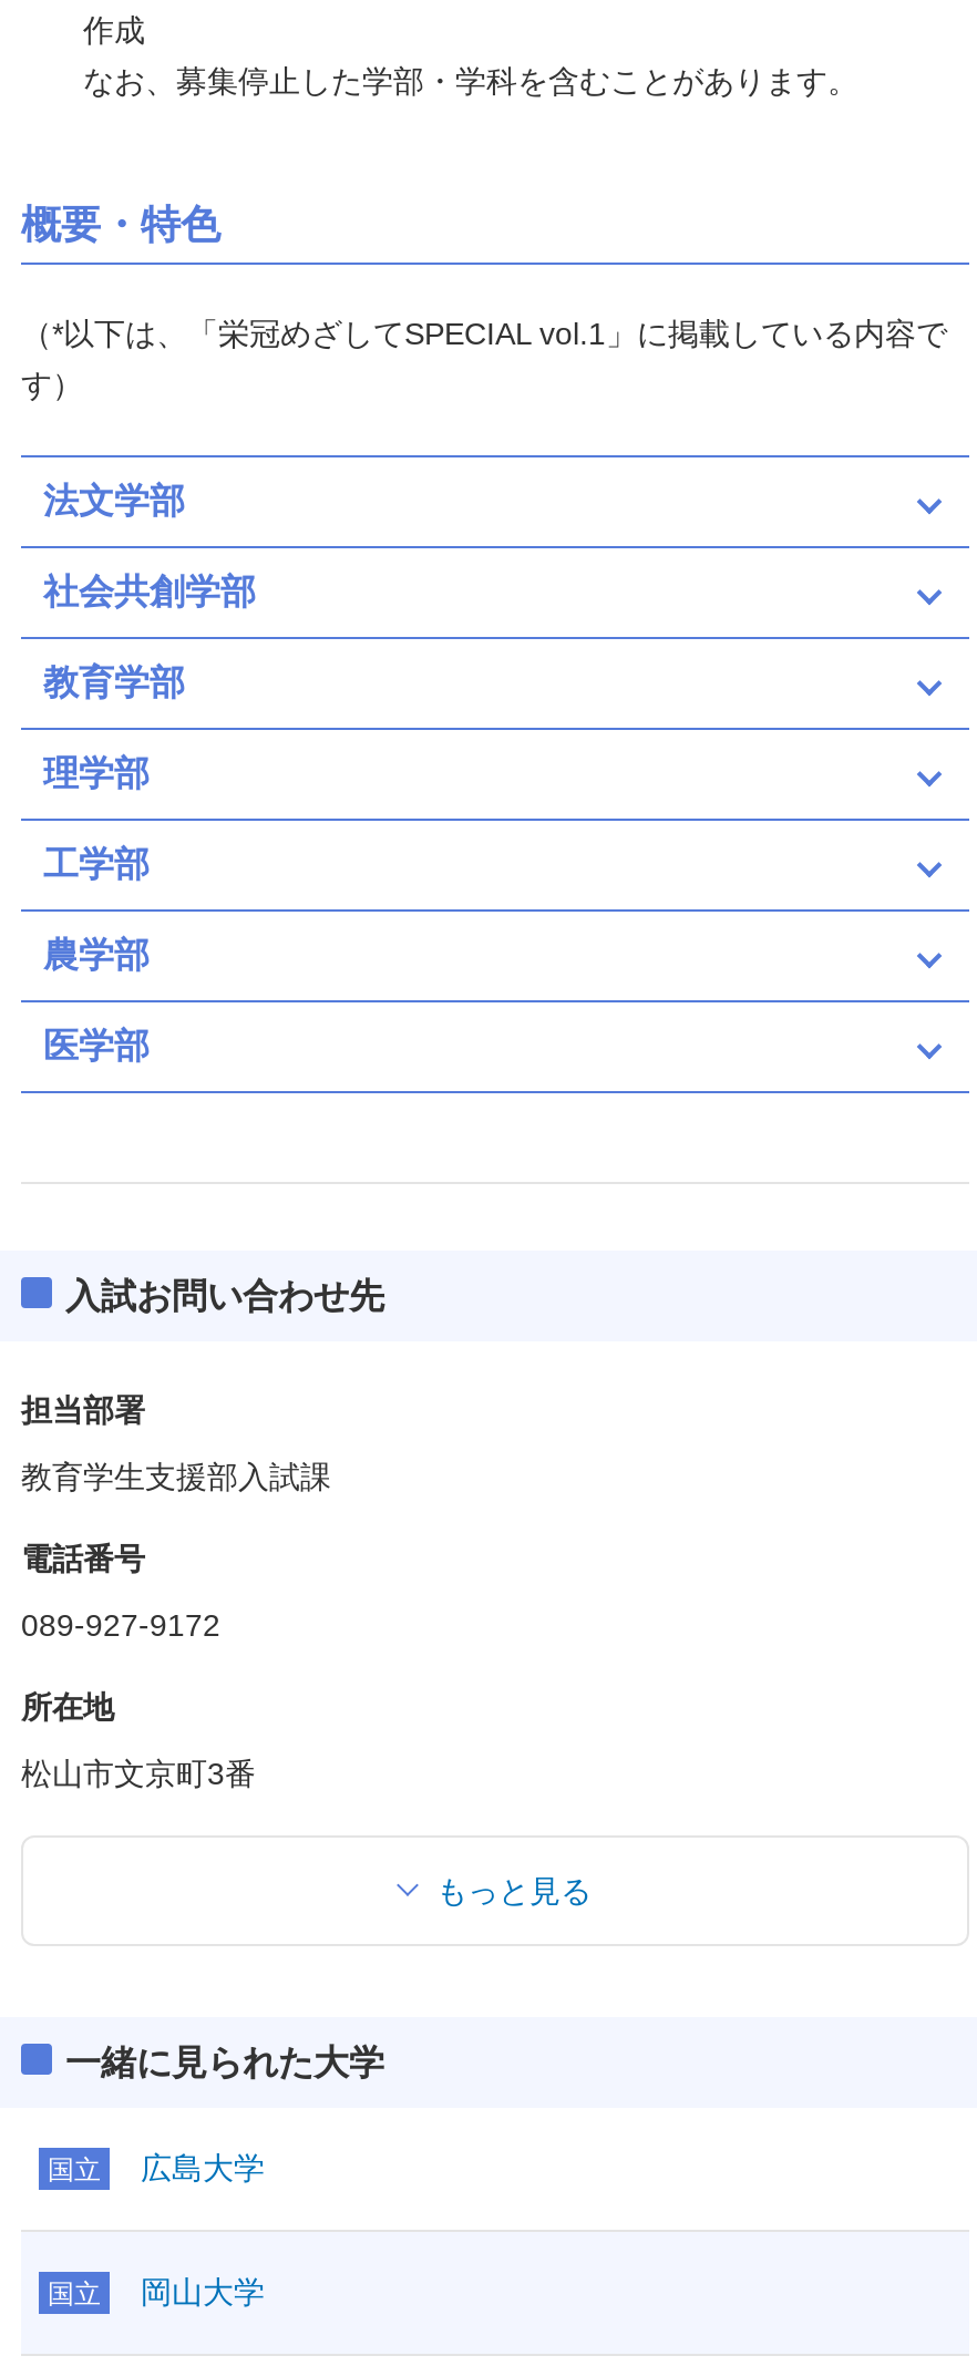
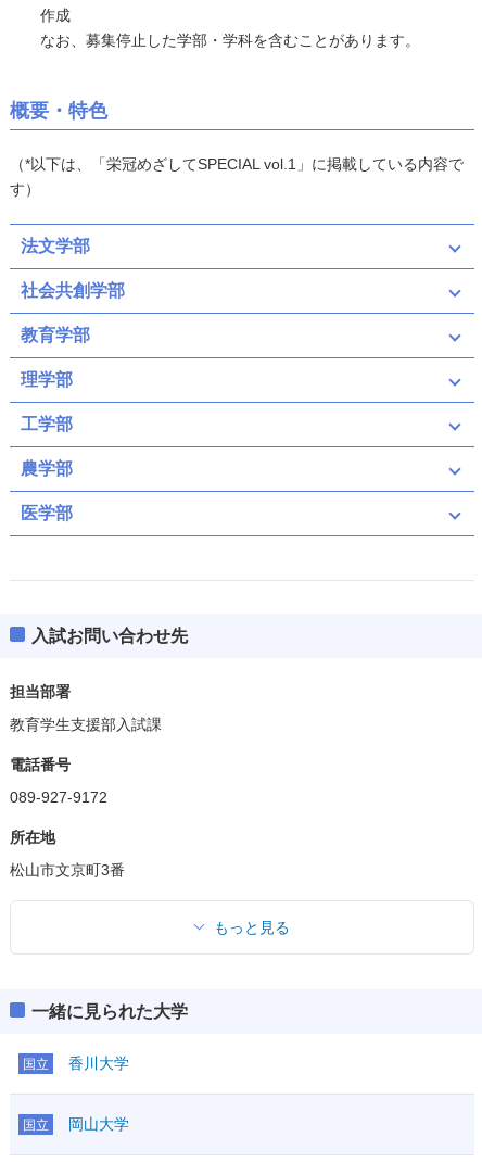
- 広島大学
+ 香川大学
